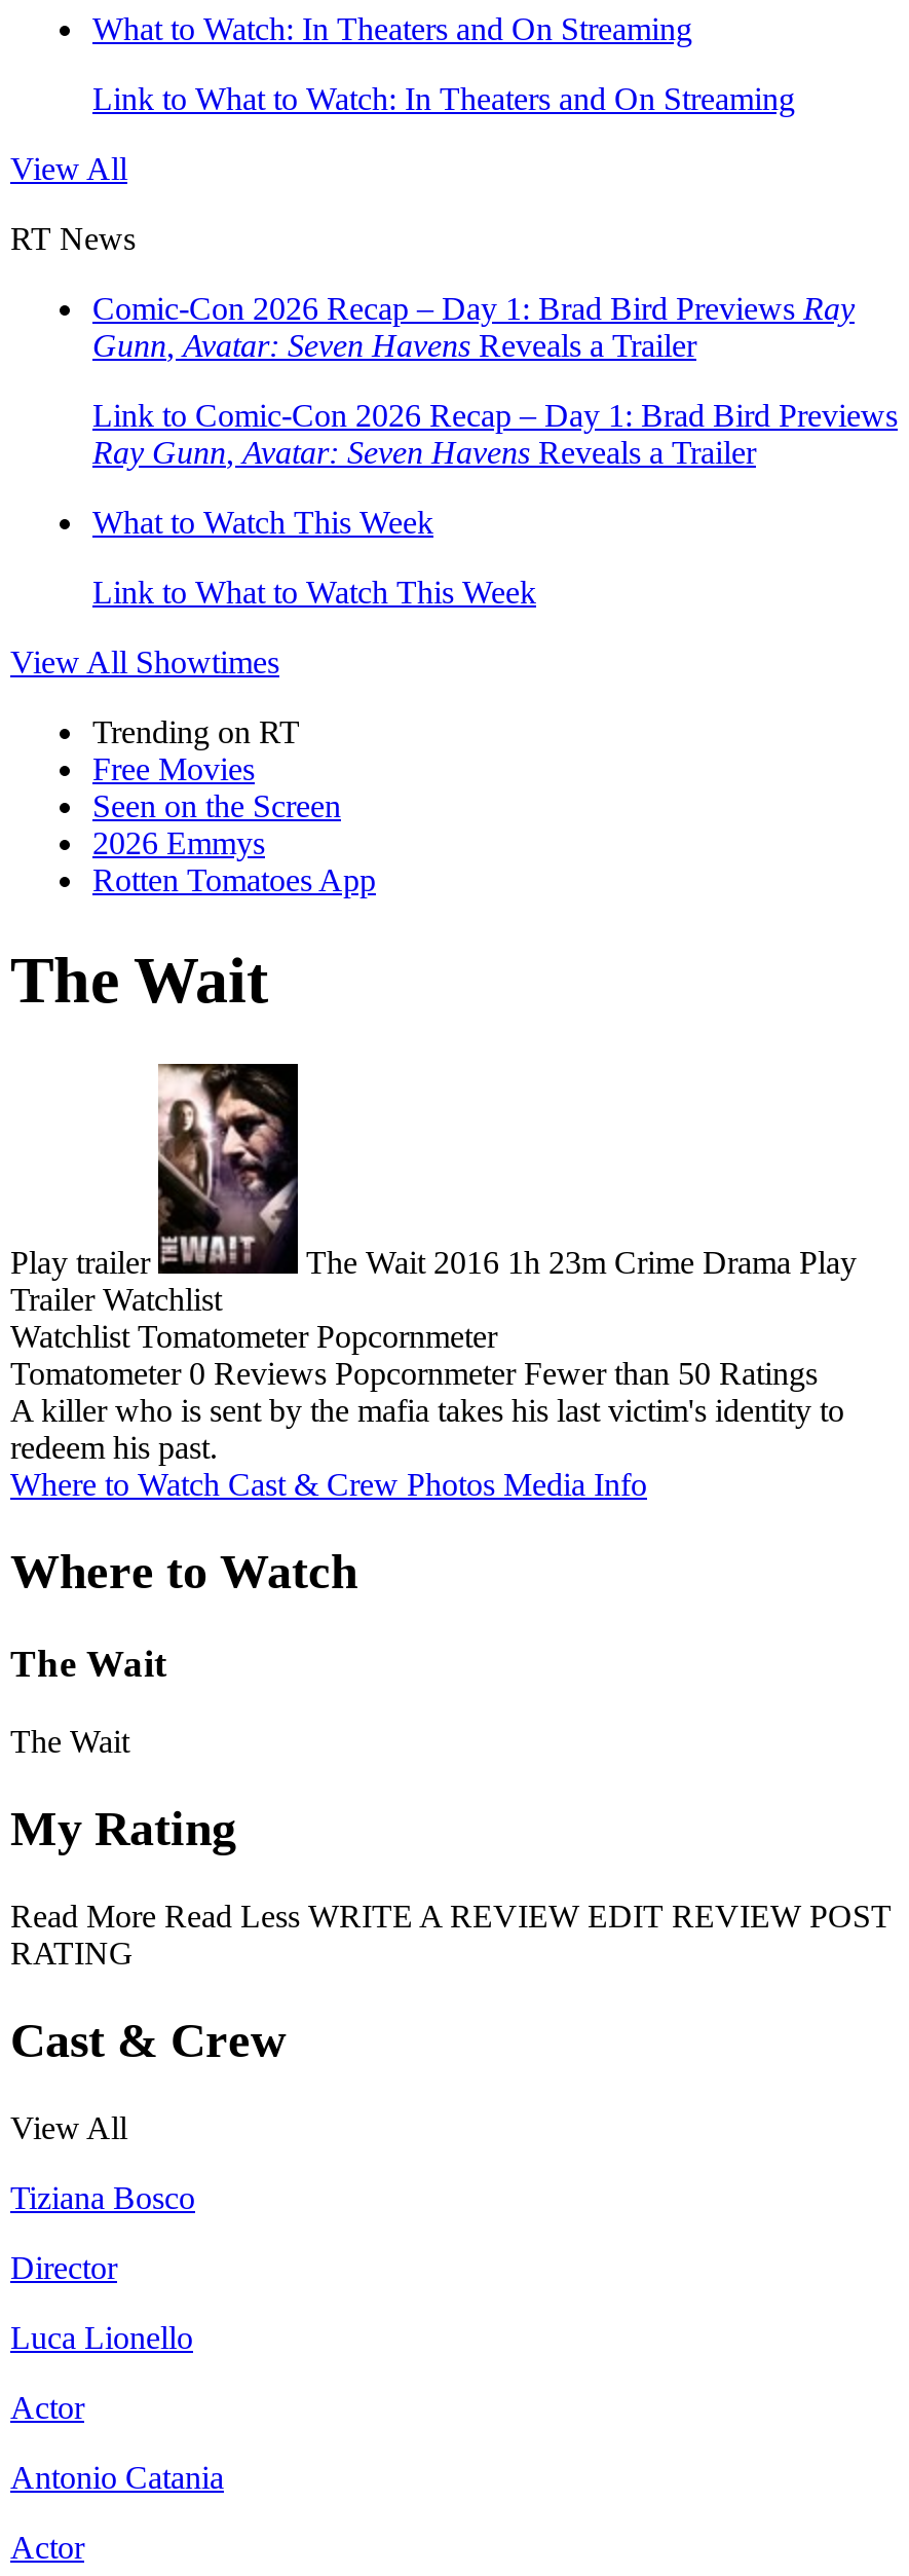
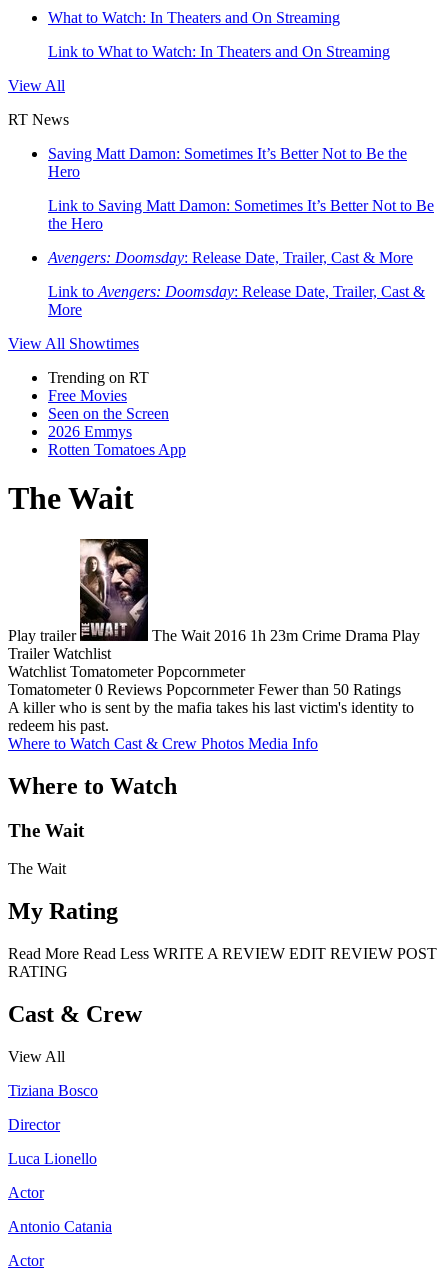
- Comic-Con 2026 Recap – Day 1: Brad Bird Previews Ray
- Gunn, Avatar: Seven Havens Reveals a Trailer
+ Saving Matt Damon: Sometimes It’s Better Not to Be the
+ Hero

- Link to Comic-Con 2026 Recap – Day 1: Brad Bird Previews
- Ray Gunn, Avatar: Seven Havens Reveals a Trailer
+ Link to Saving Matt Damon: Sometimes It’s Better Not to Be
+ the Hero

- What to Watch This Week
+ Avengers: Doomsday: Release Date, Trailer, Cast & More

- Link to What to Watch This Week
+ Link to Avengers: Doomsday: Release Date, Trailer, Cast &
+ More
